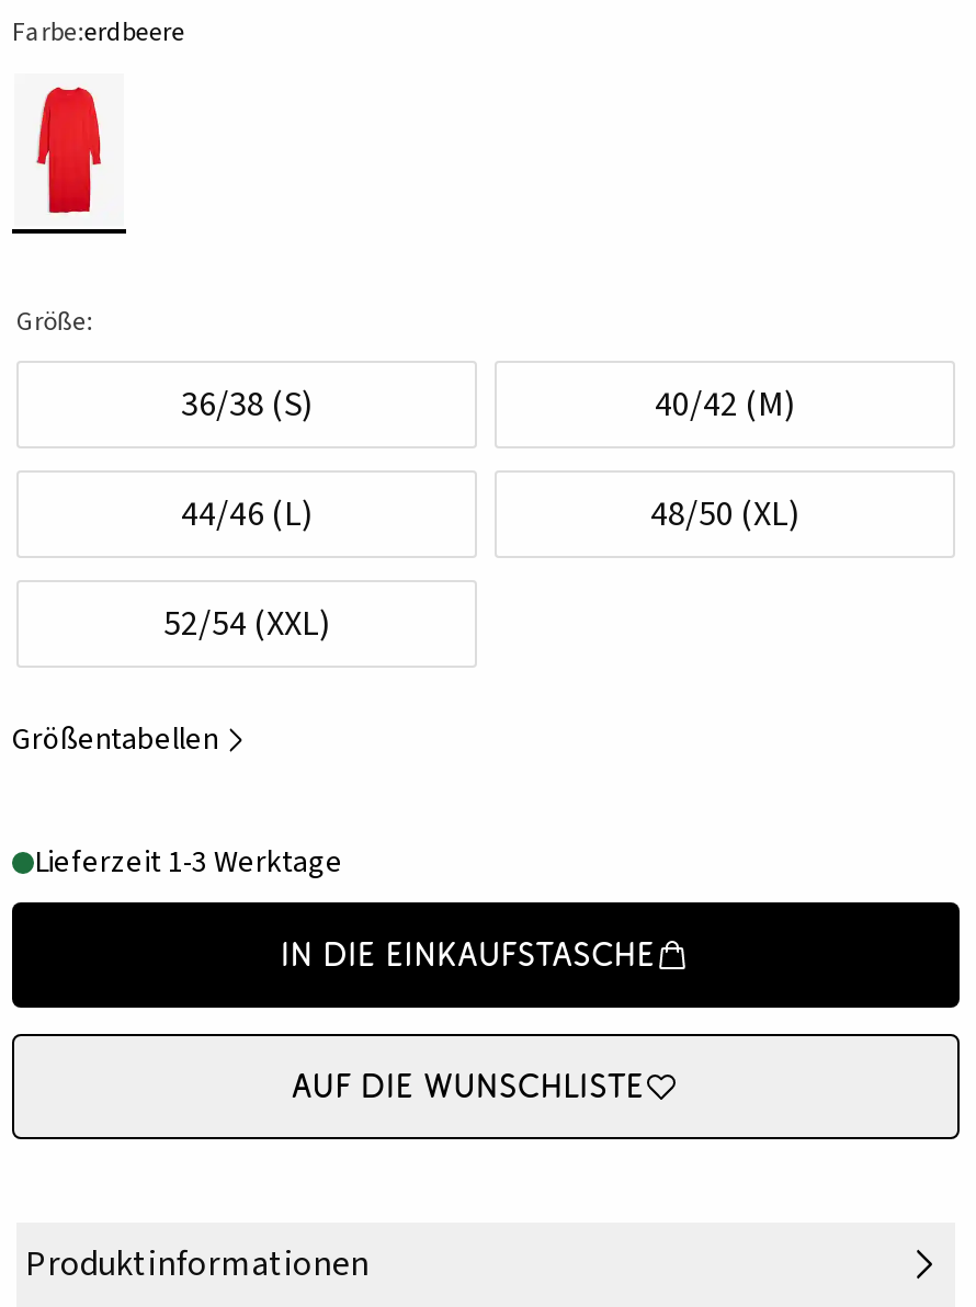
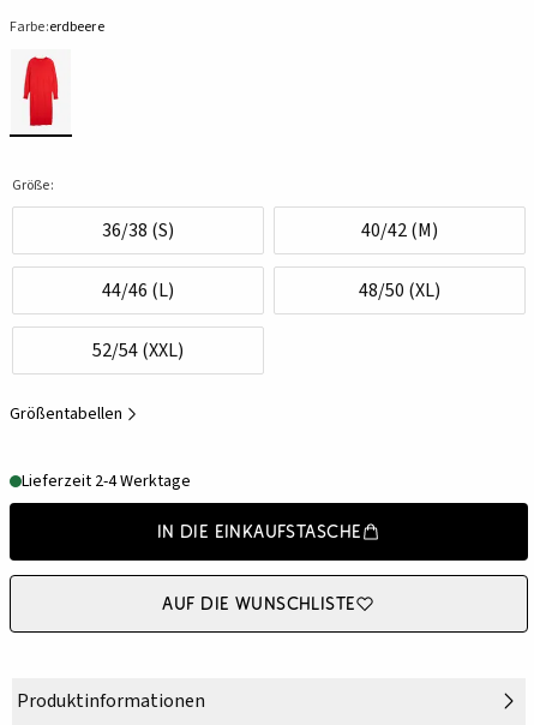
- Lieferzeit 1-3 Werktage
+ Lieferzeit 2-4 Werktage
